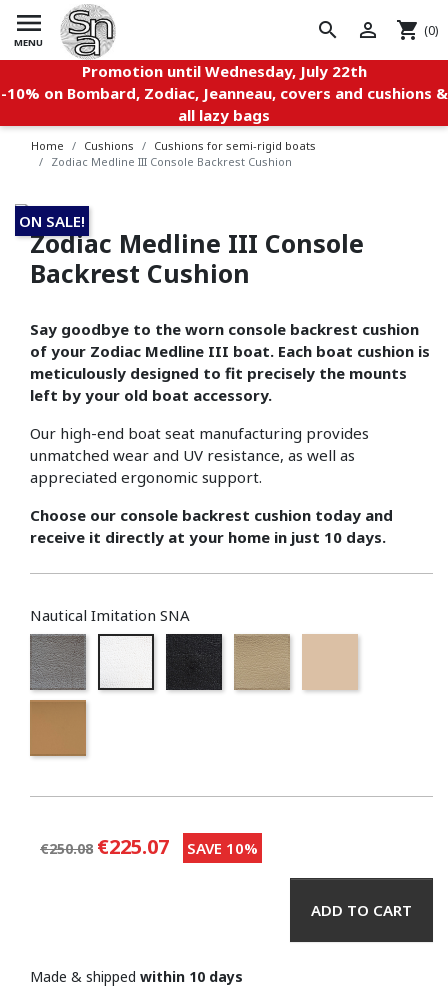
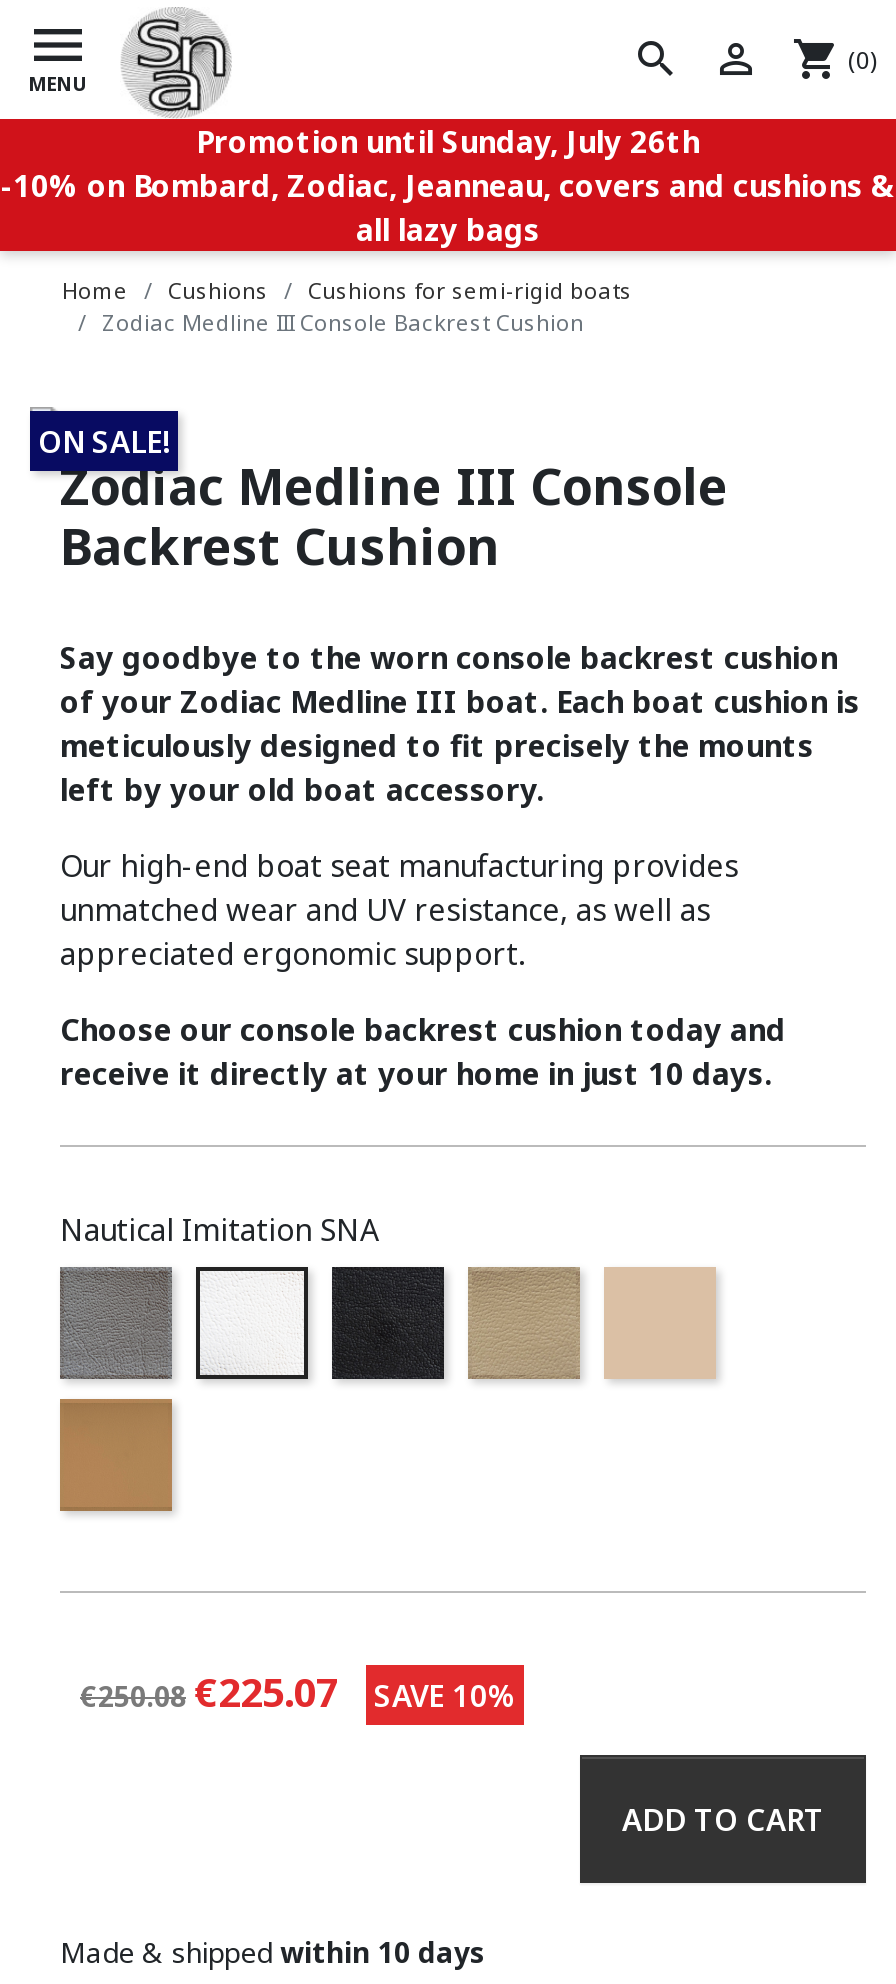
- Promotion until Wednesday, July 22th
+ Promotion until Sunday, July 26th
